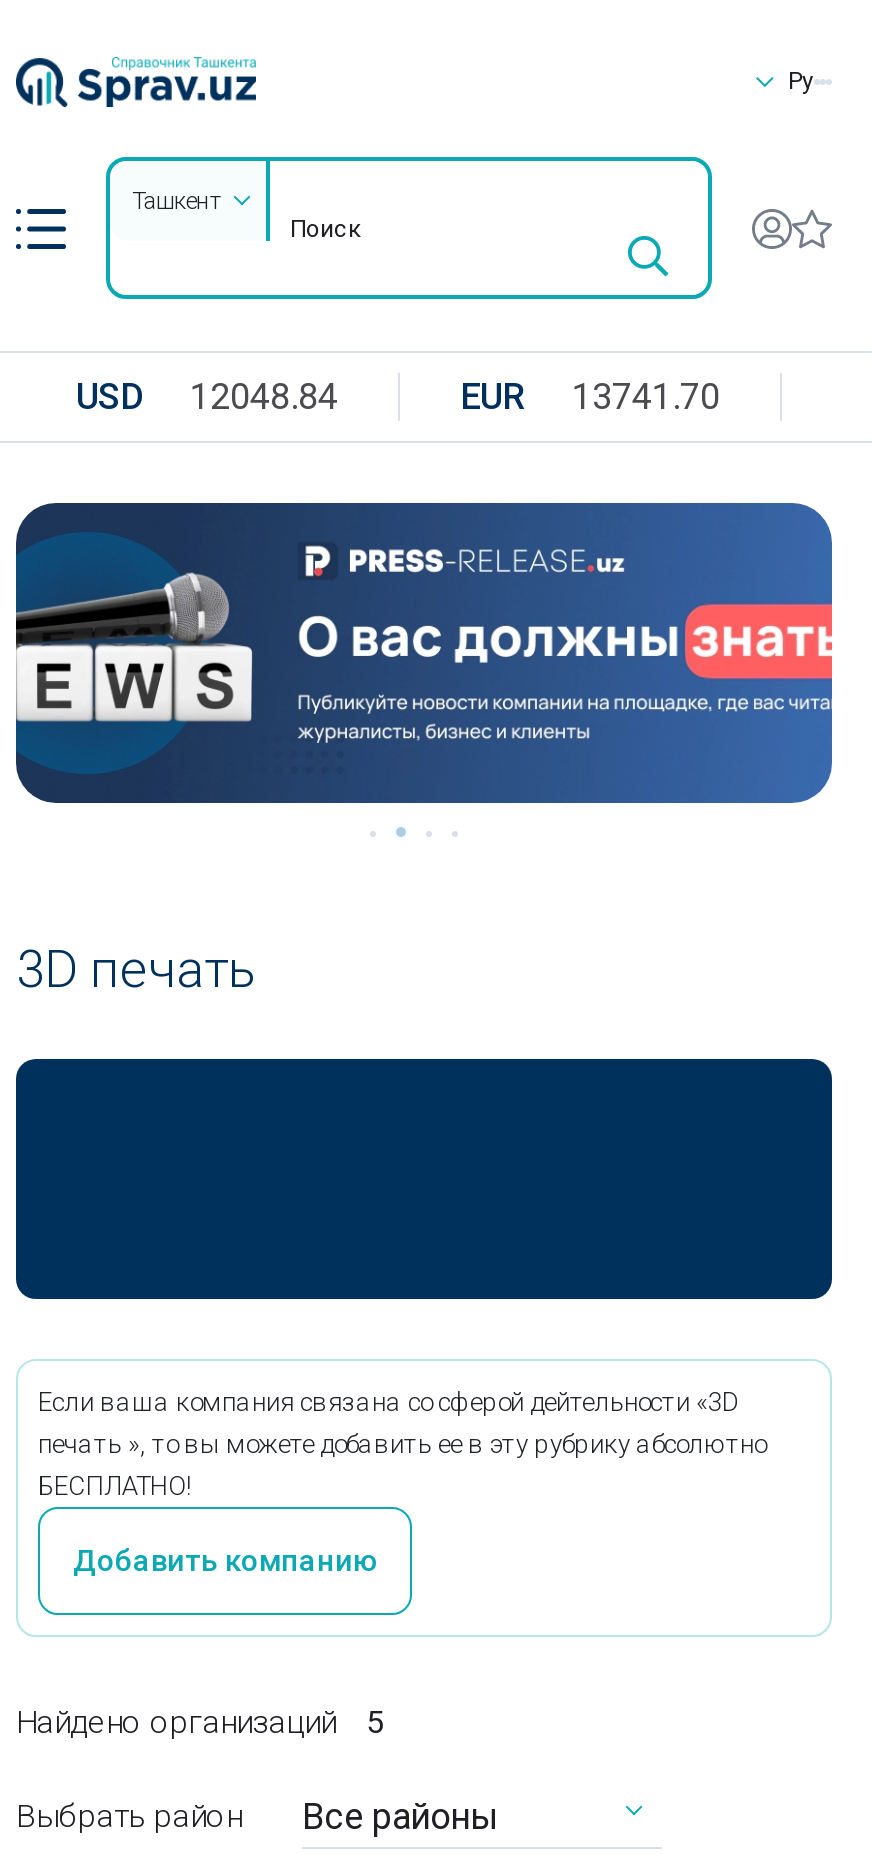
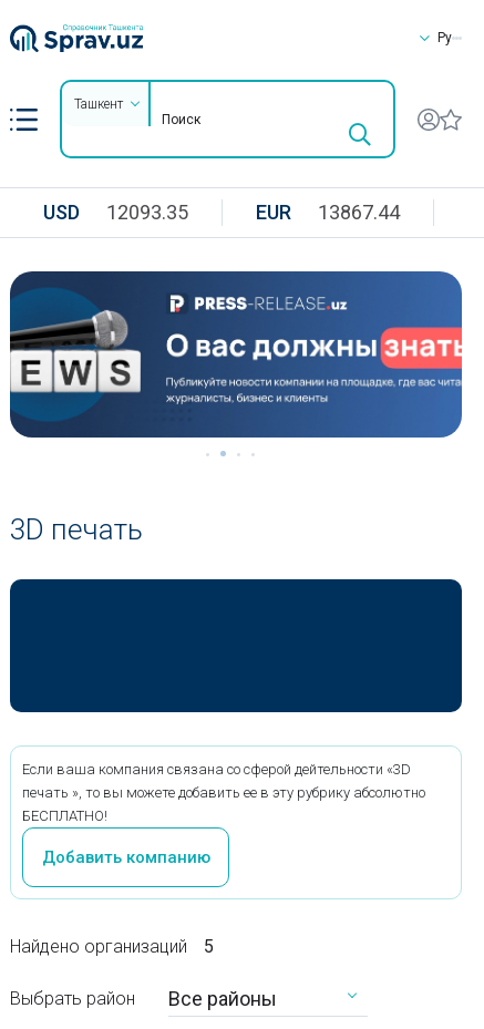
- USD 12048.84
+ USD 12093.35

- EUR 13741.70
+ EUR 13867.44
